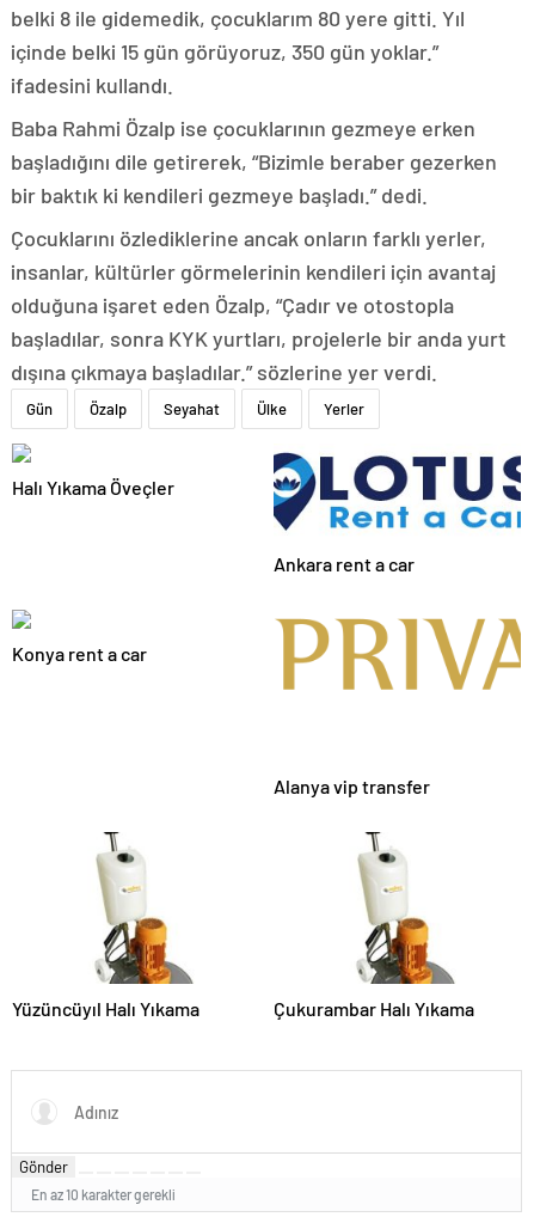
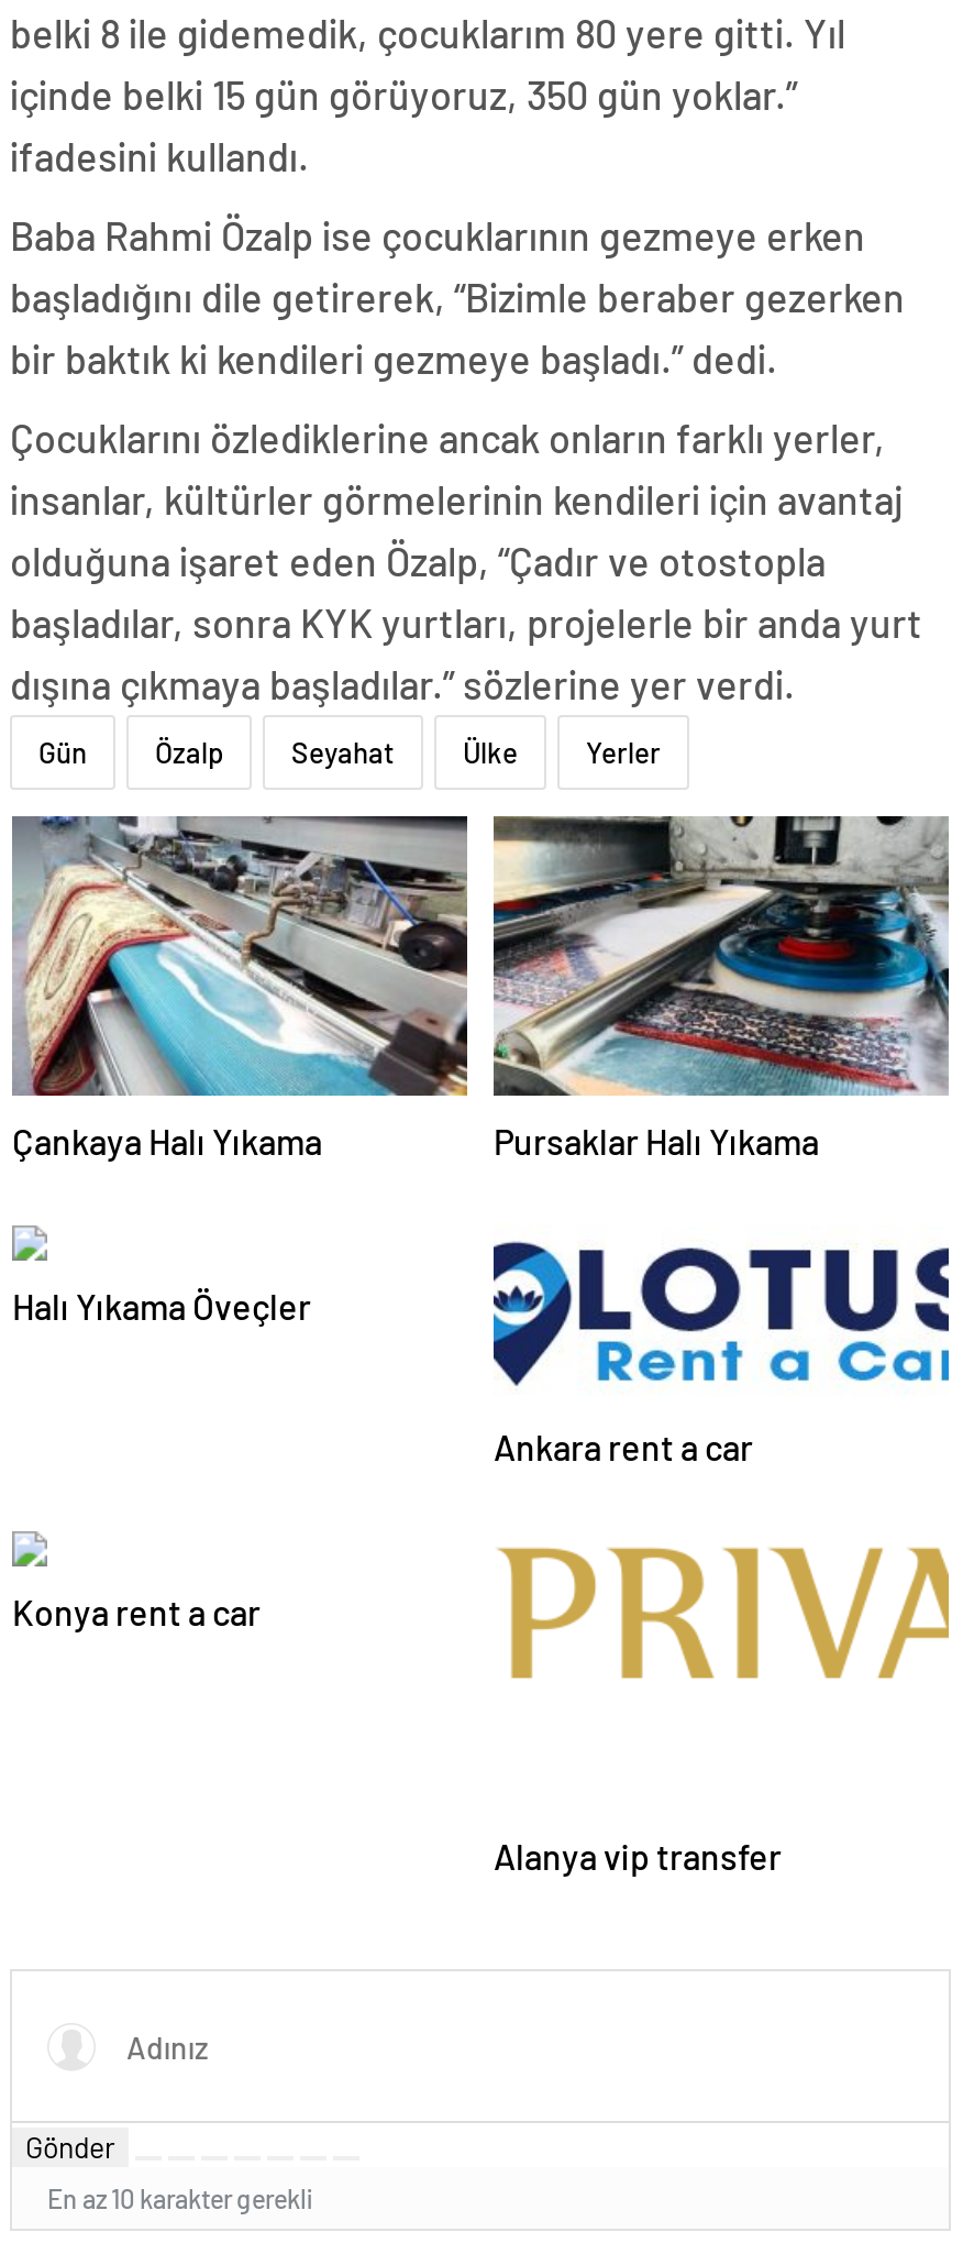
+ [image]
+ Çankaya Halı Yıkama
+ Pursaklar Halı Yıkama

+ [image]

moved down: [image] | Halı Yıkama Öveçler | Ankara rent a car | Konya rent a car | Alanya vip transfer

- [image]
- Yüzüncüyıl Halı Yıkama
- Çukurambar Halı Yıkama

- [image]
